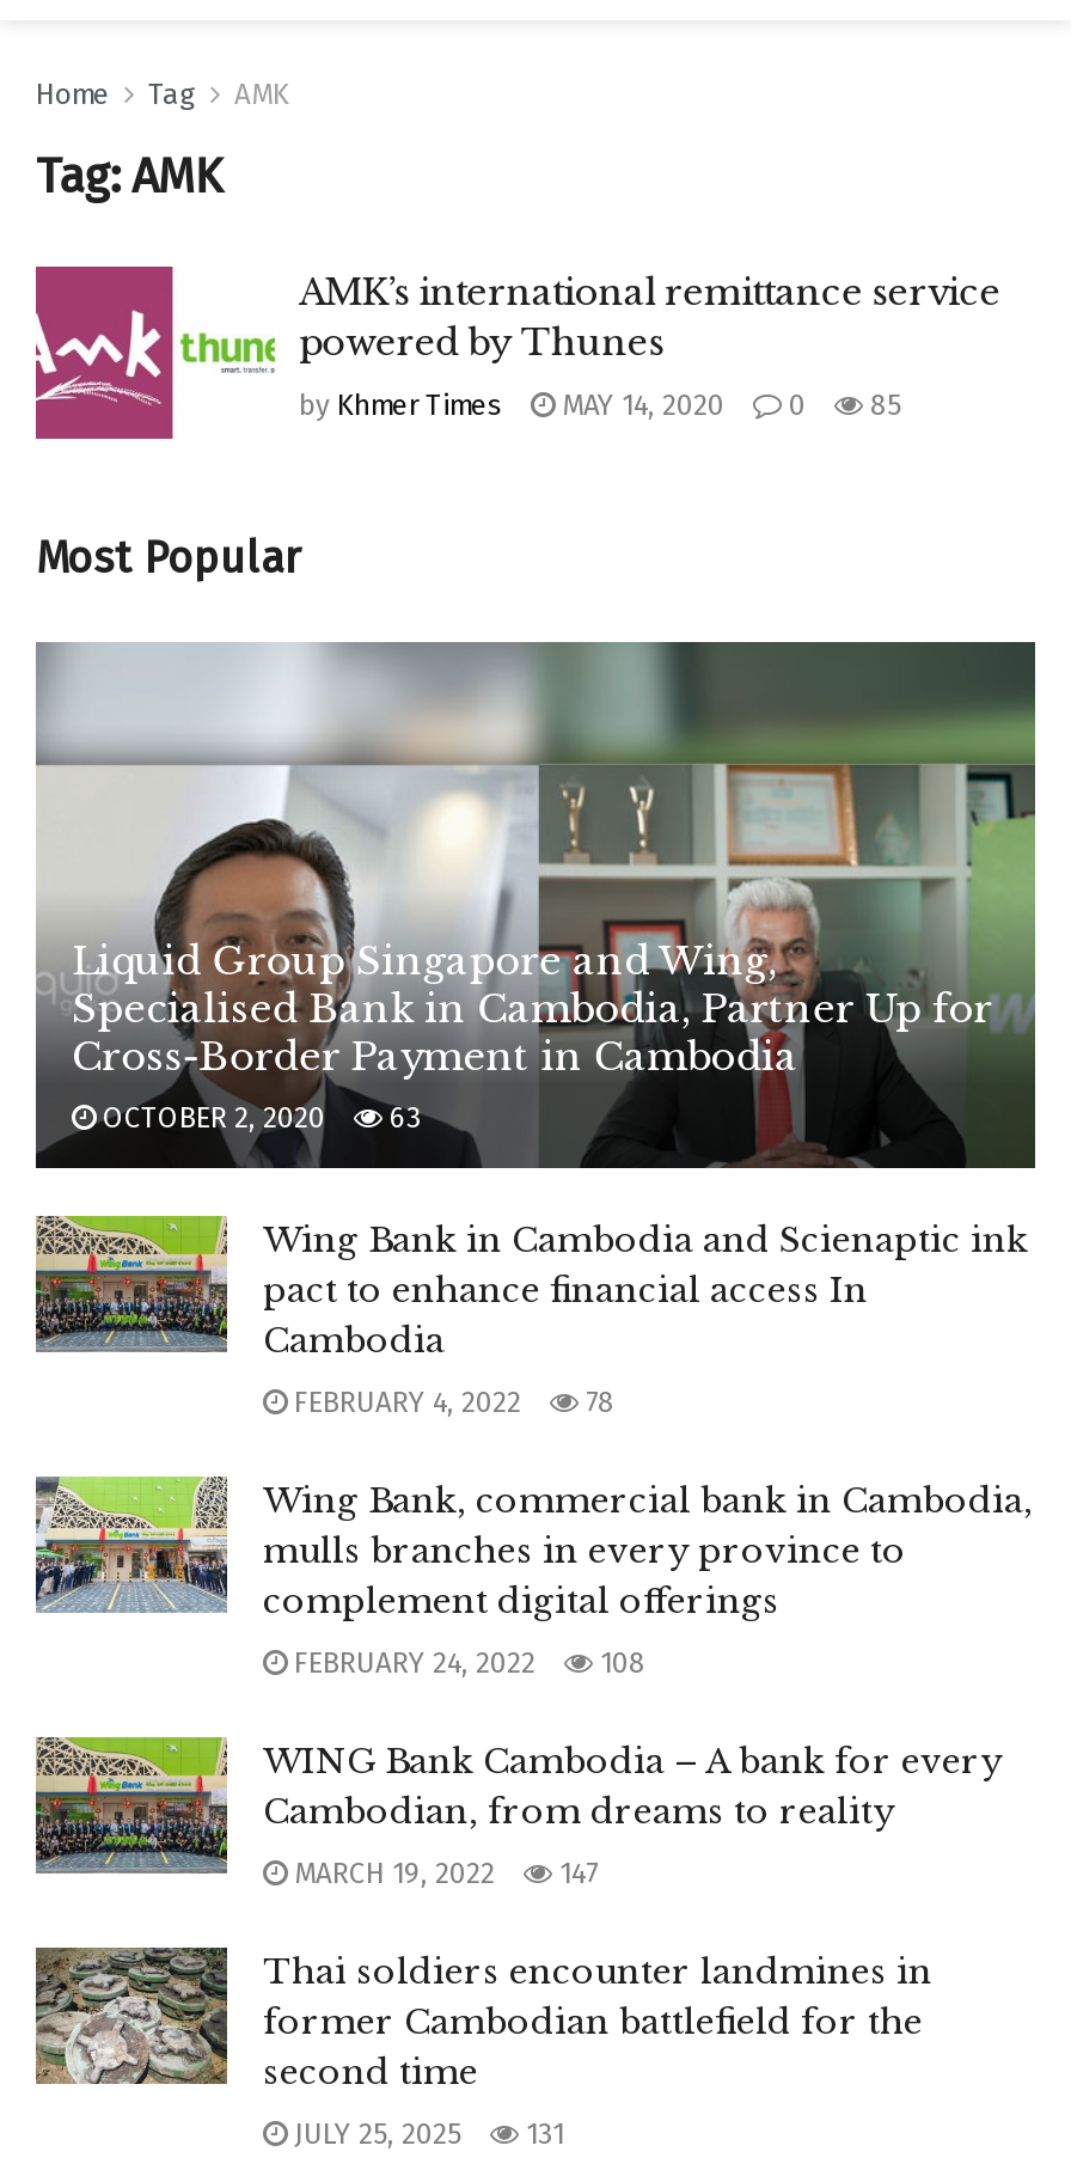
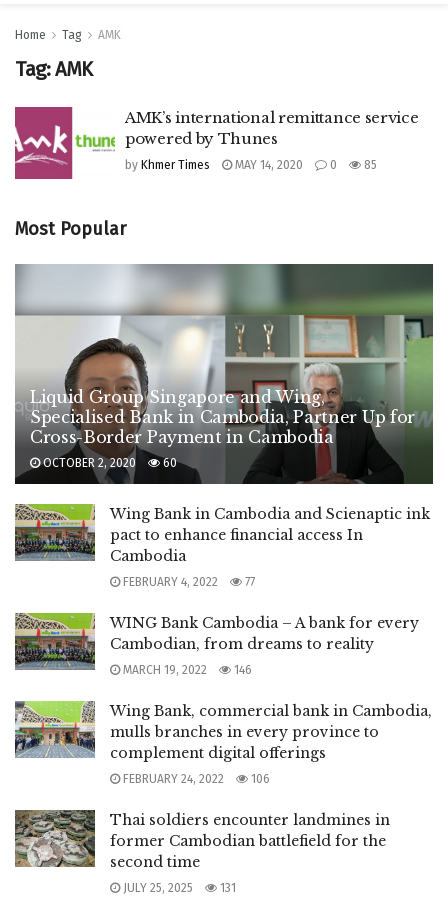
- OCTOBER 2, 2020 63
+ OCTOBER 2, 2020 60

- 78
+ 77
+ 146

moved down: [image] | Wing Bank, commercial bank in Cambodia, | mulls branches in every province to | complement digital offerings | FEBRUARY 24, 2022

- 108
- 147
+ 106

moved up: [image] | WING Bank Cambodia – A bank for every | Cambodian, from dreams to reality | MARCH 19, 2022
